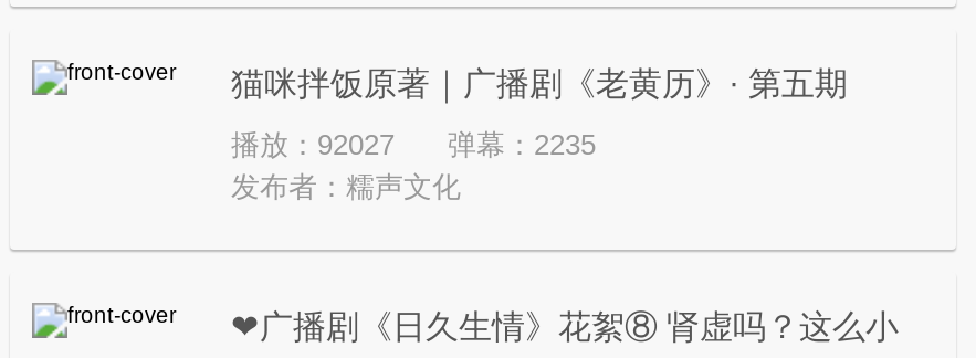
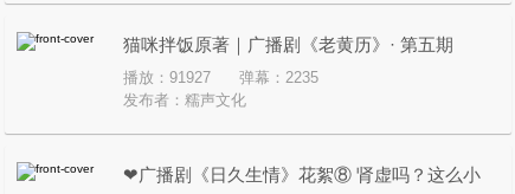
- 播放：92027 弹幕：2235
+ 播放：91927 弹幕：2235
